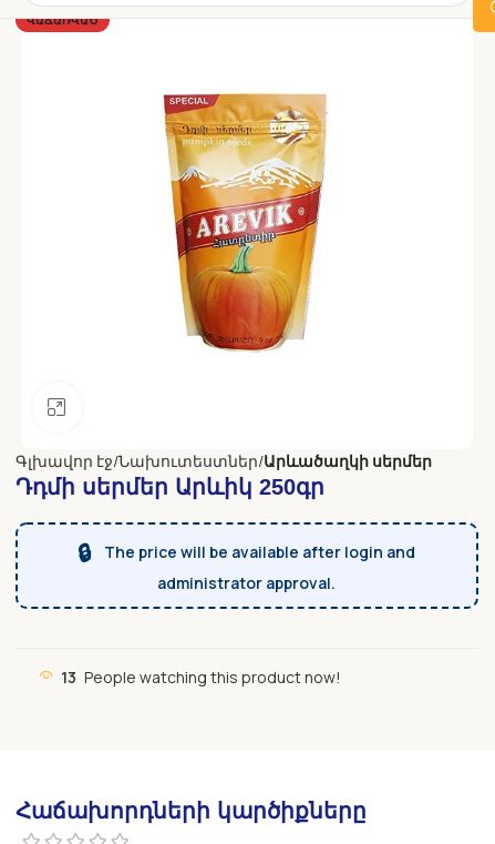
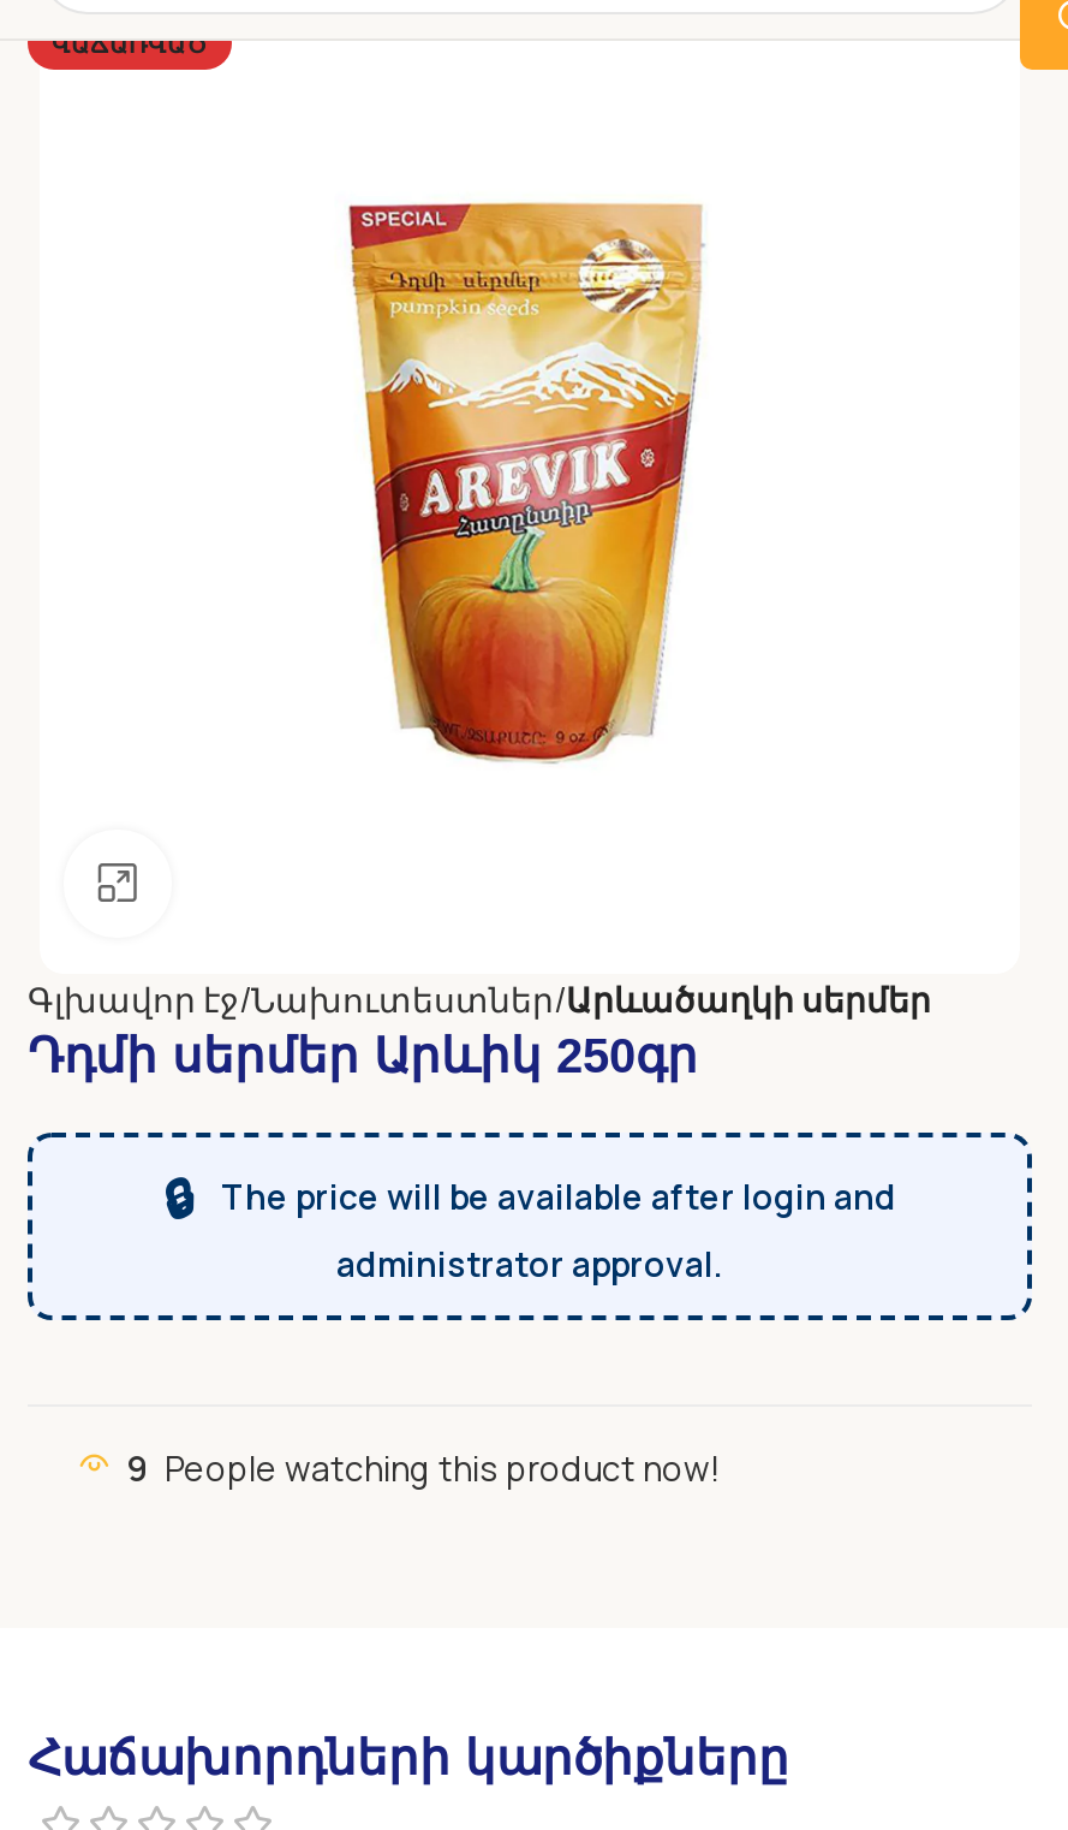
- 13 People watching this product now!
+ 9 People watching this product now!
